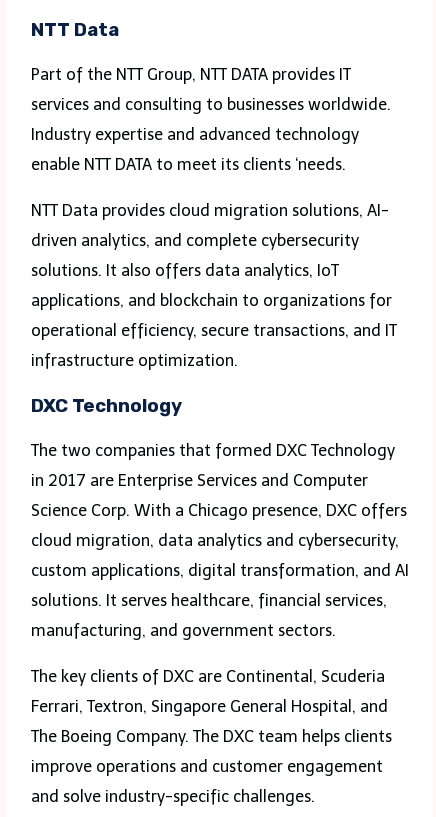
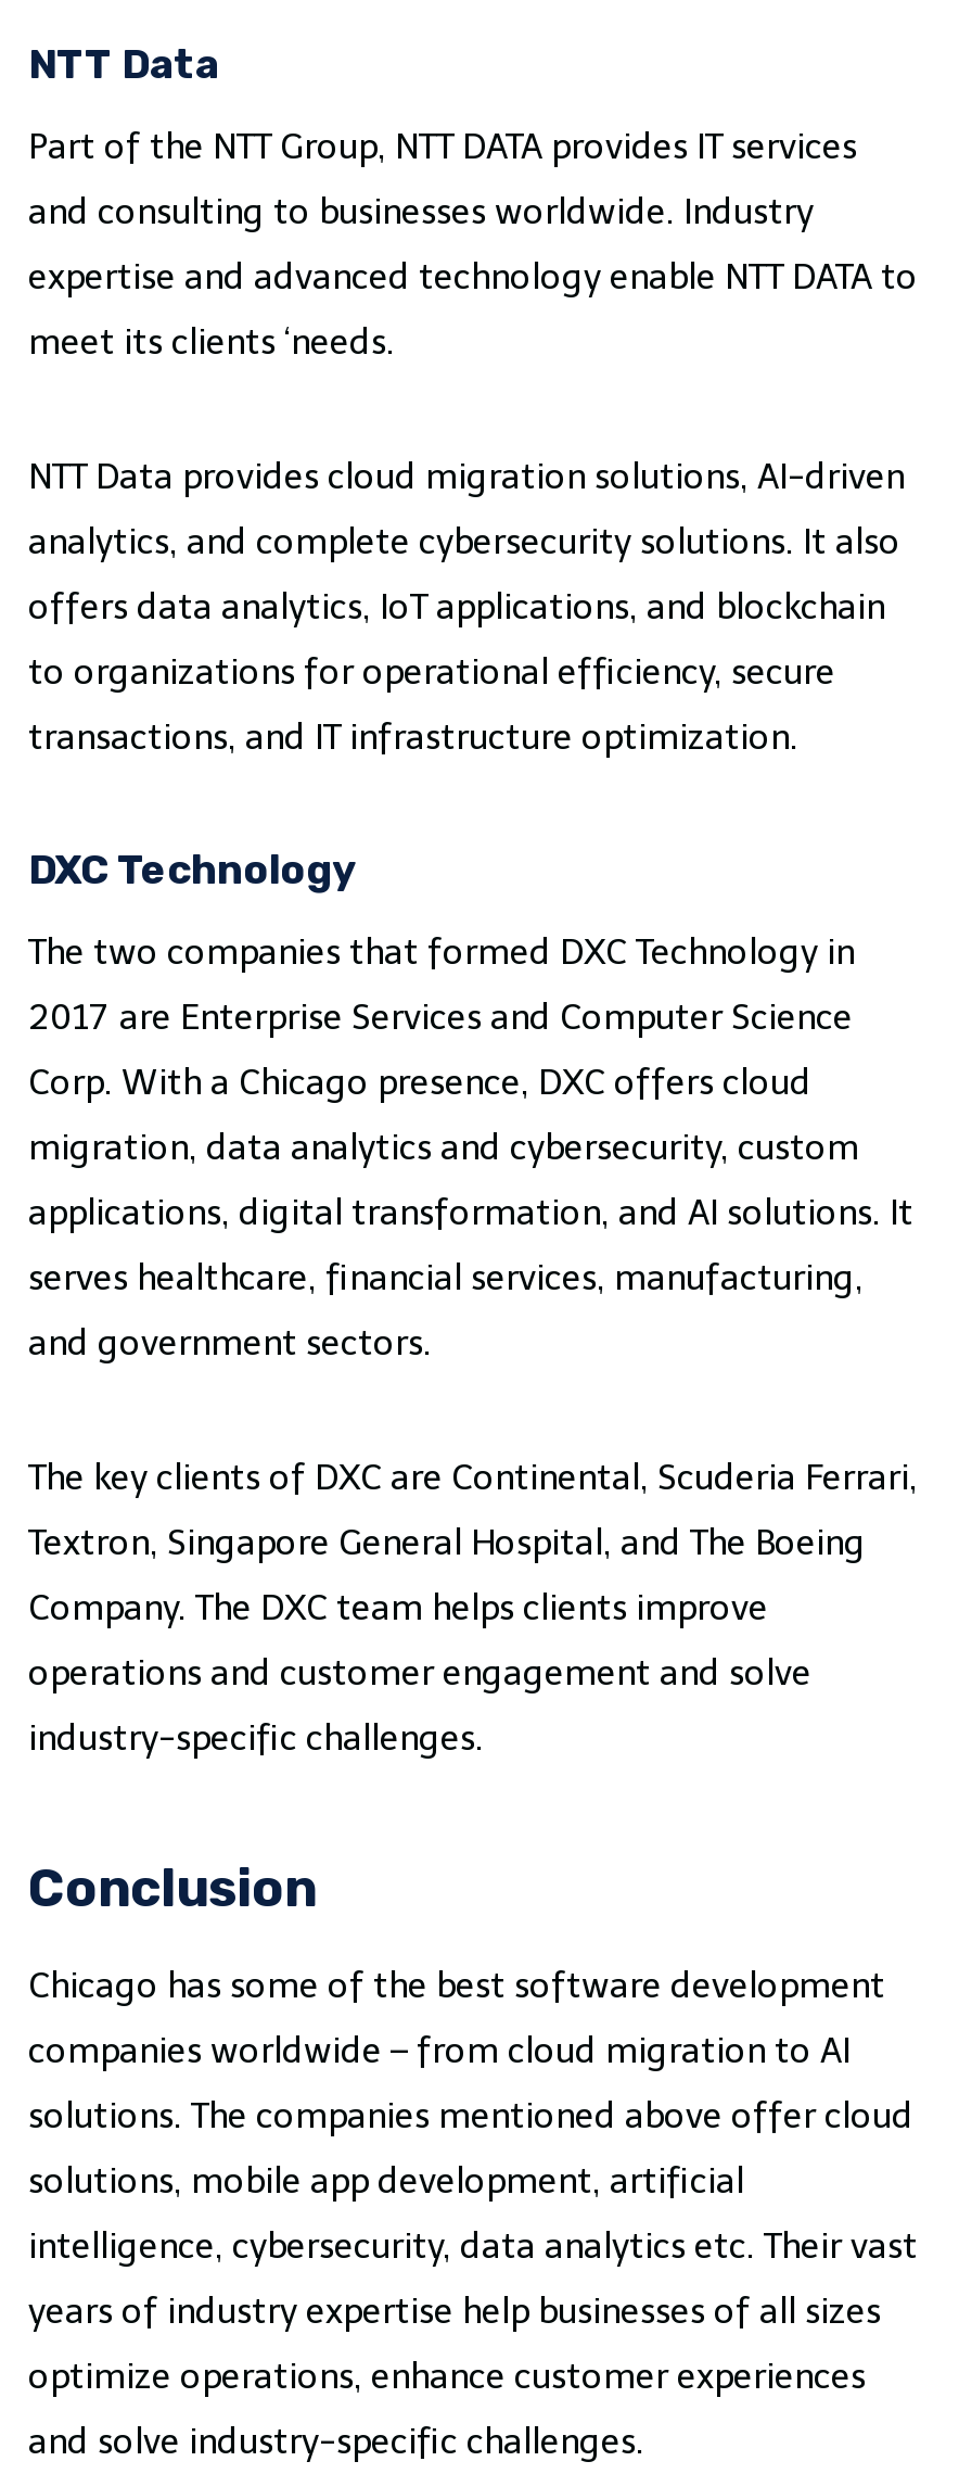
- The two companies that formed DXC Technology
- in 2017 are Enterprise Services and Computer
- Science Corp. With a Chicago presence, DXC offers
- cloud migration, data analytics and cybersecurity,
- custom applications, digital transformation, and AI
- solutions. It serves healthcare, financial services,
- manufacturing, and government sectors.
- The key clients of DXC are Continental, Scuderia
- Ferrari, Textron, Singapore General Hospital, and
- The Boeing Company. The DXC team helps clients
- improve operations and customer engagement
+ The two companies that formed DXC Technology in
+ 2017 are Enterprise Services and Computer Science
+ Corp. With a Chicago presence, DXC offers cloud
+ migration, data analytics and cybersecurity, custom
+ applications, digital transformation, and AI solutions. It
+ serves healthcare, financial services, manufacturing,
+ and government sectors.
+ The key clients of DXC are Continental, Scuderia Ferrari,
+ Textron, Singapore General Hospital, and The Boeing
+ Company. The DXC team helps clients improve
+ operations and customer engagement and solve
+ industry-specific challenges.
+ Conclusion
+ Chicago has some of the best software development
+ companies worldwide – from cloud migration to AI
+ solutions. The companies mentioned above offer cloud
+ solutions, mobile app development, artificial
+ intelligence, cybersecurity, data analytics etc. Their vast
+ years of industry expertise help businesses of all sizes
+ optimize operations, enhance customer experiences
